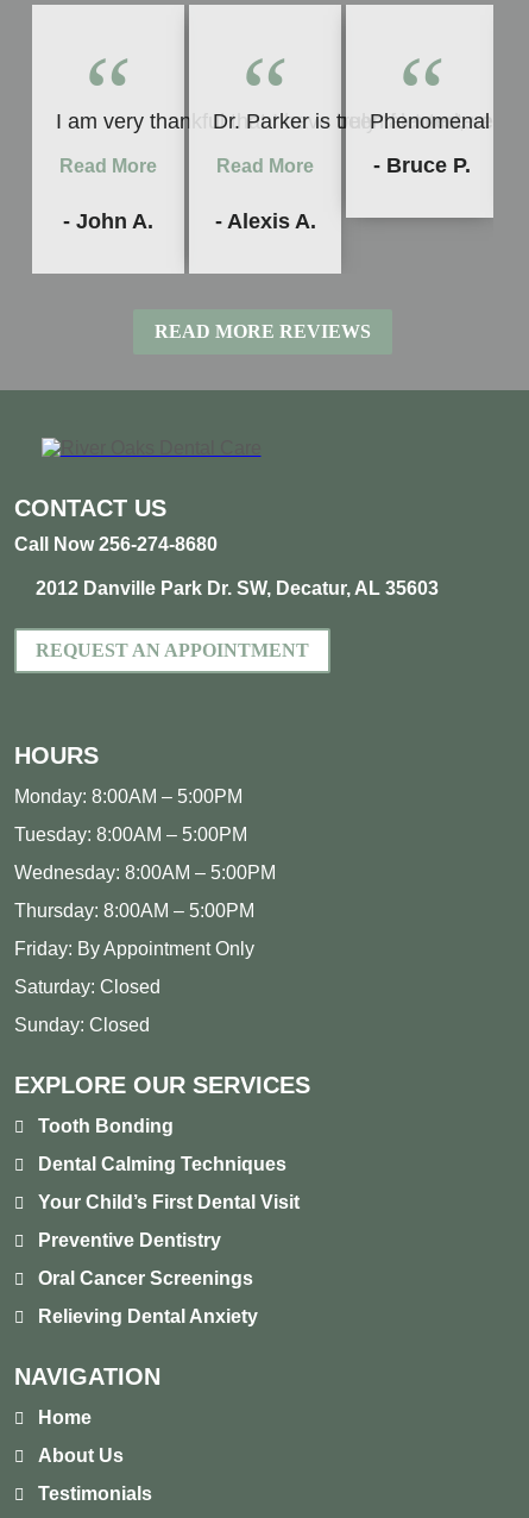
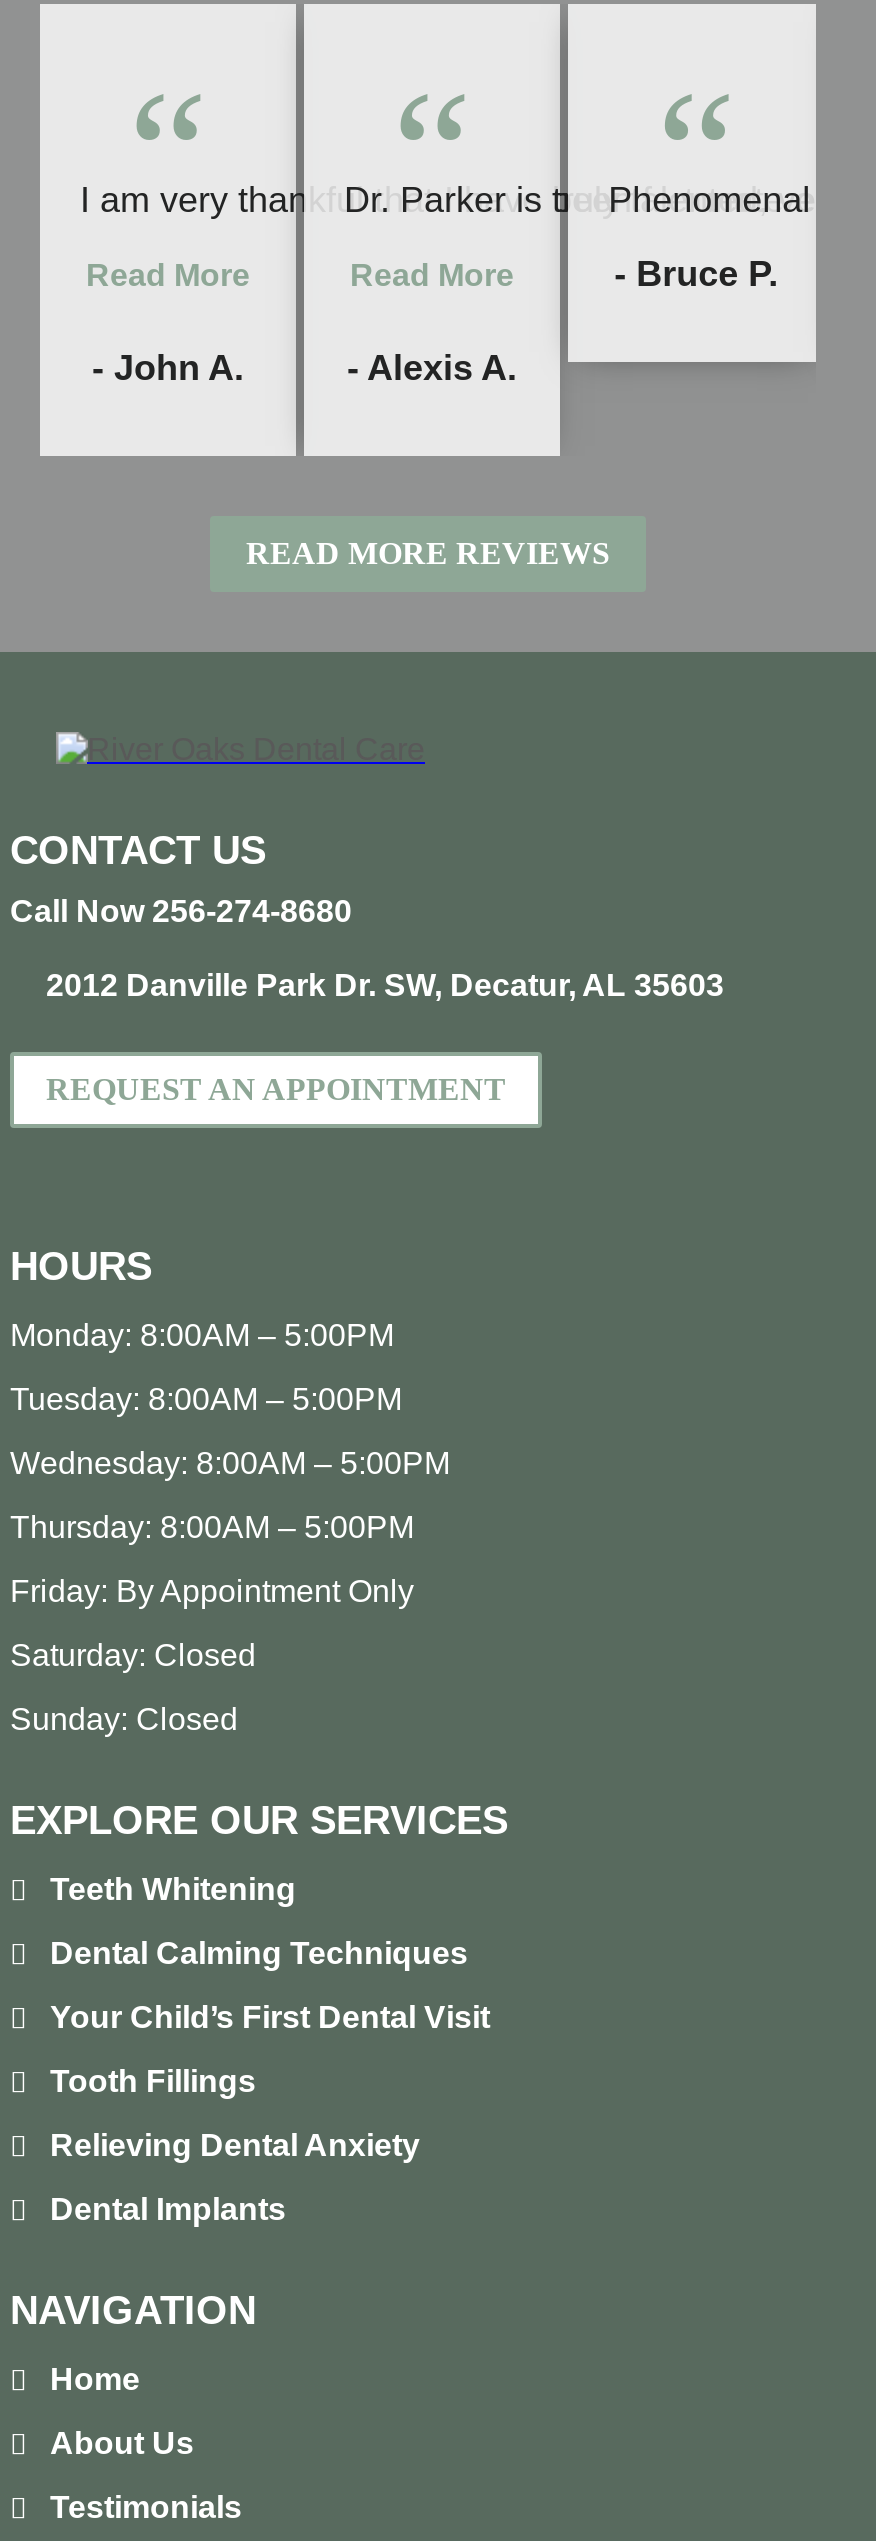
- Tooth Bonding
+ Teeth Whitening

- Preventive Dentistry
- Oral Cancer Screenings
+ Tooth Fillings

moved up: Relieving Dental Anxiety

+ Dental Implants
